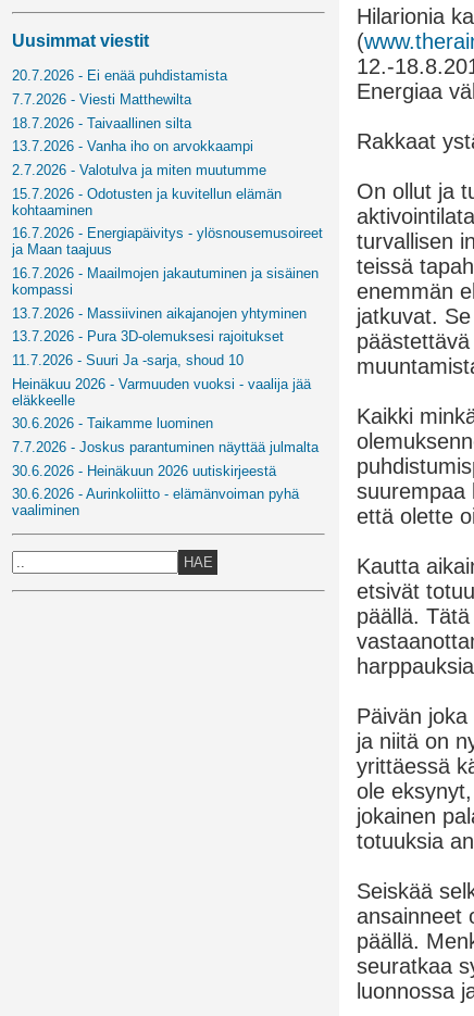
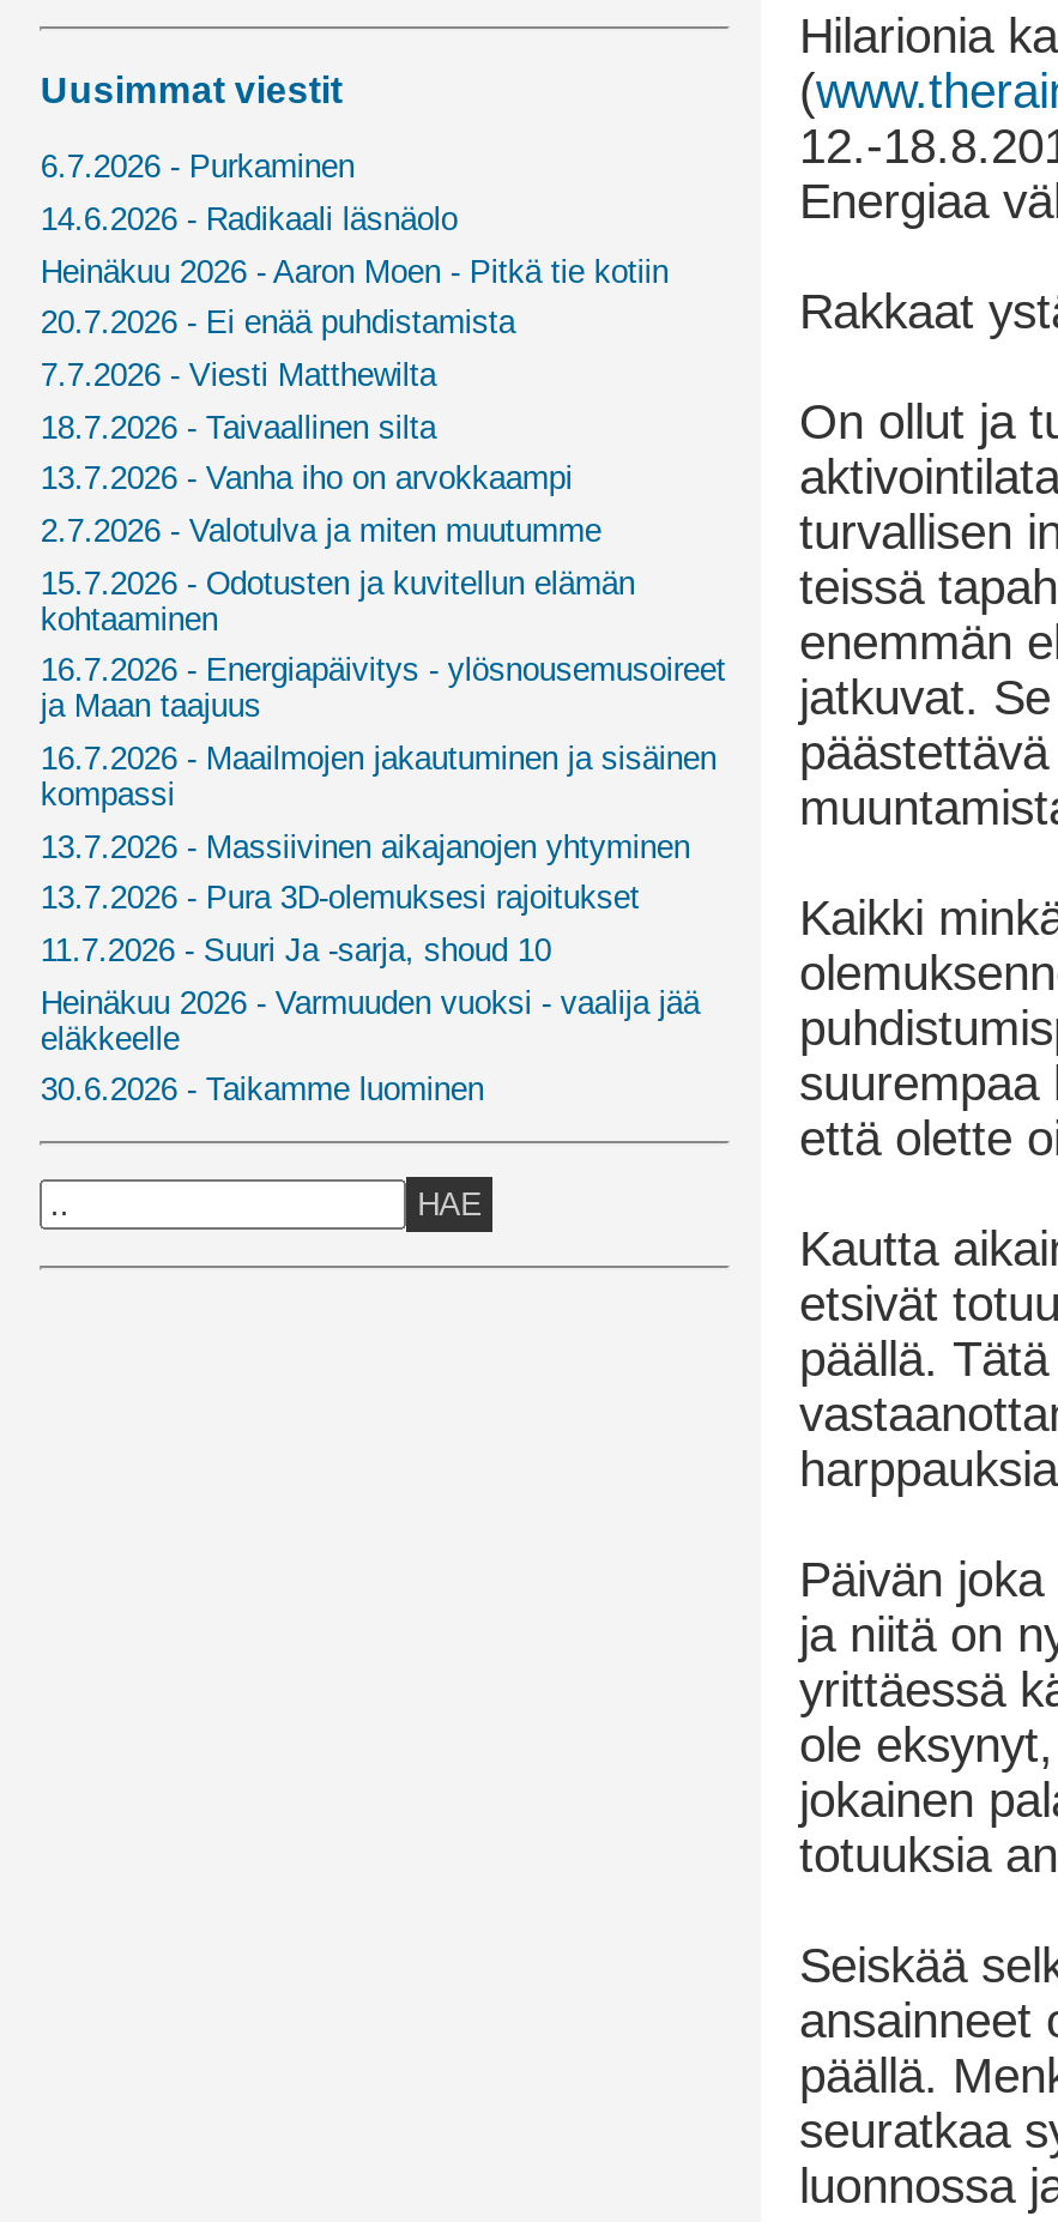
moved down: 20.7.2026 - Ei enää puhdistamista | 7.7.2026 - Viesti Matthewilta | 18.7.2026 - Taivaallinen silta | ... | eläkkeelle | 30.6.2026 - Taikamme luominen

+ 6.7.2026 - Purkaminen
+ 14.6.2026 - Radikaali läsnäolo
+ Heinäkuu 2026 - Aaron Moen - Pitkä tie kotiin

- 7.7.2026 - Joskus parantuminen näyttää julmalta
- 30.6.2026 - Heinäkuun 2026 uutiskirjeestä
- 30.6.2026 - Aurinkoliitto - elämänvoiman pyhä
- vaaliminen
